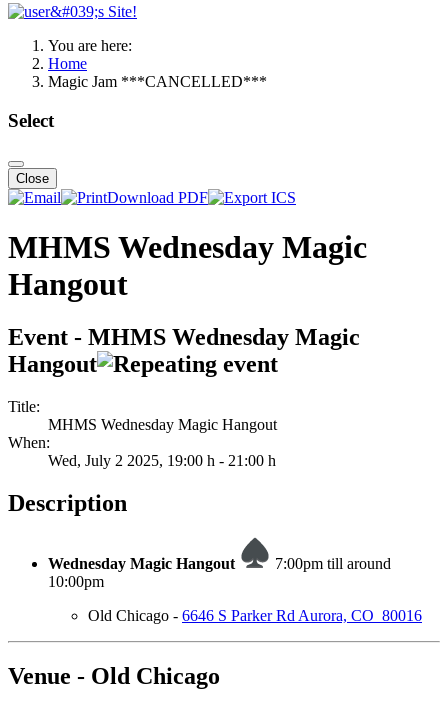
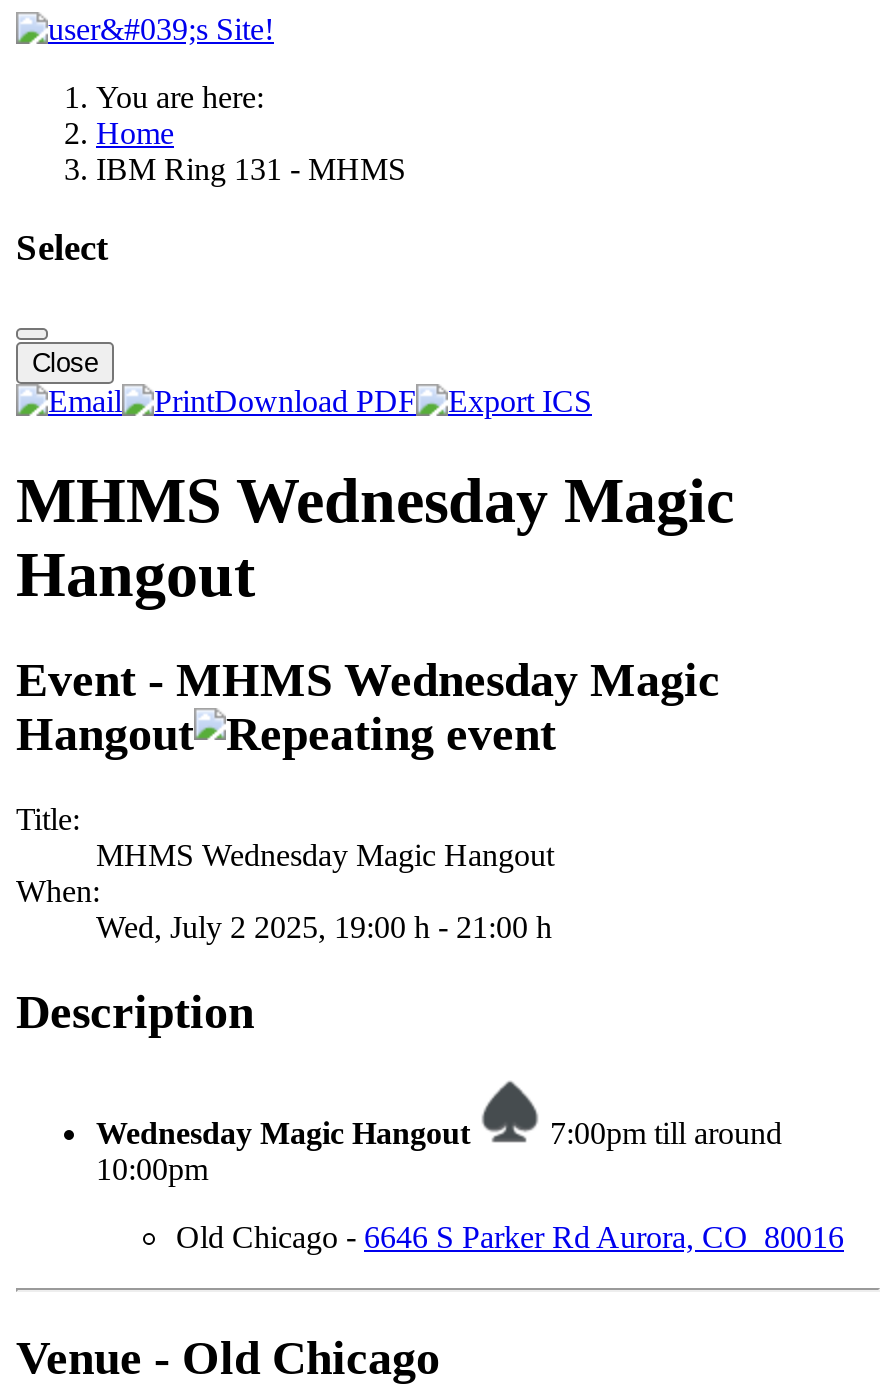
- Magic Jam ***CANCELLED***
+ IBM Ring 131 - MHMS
